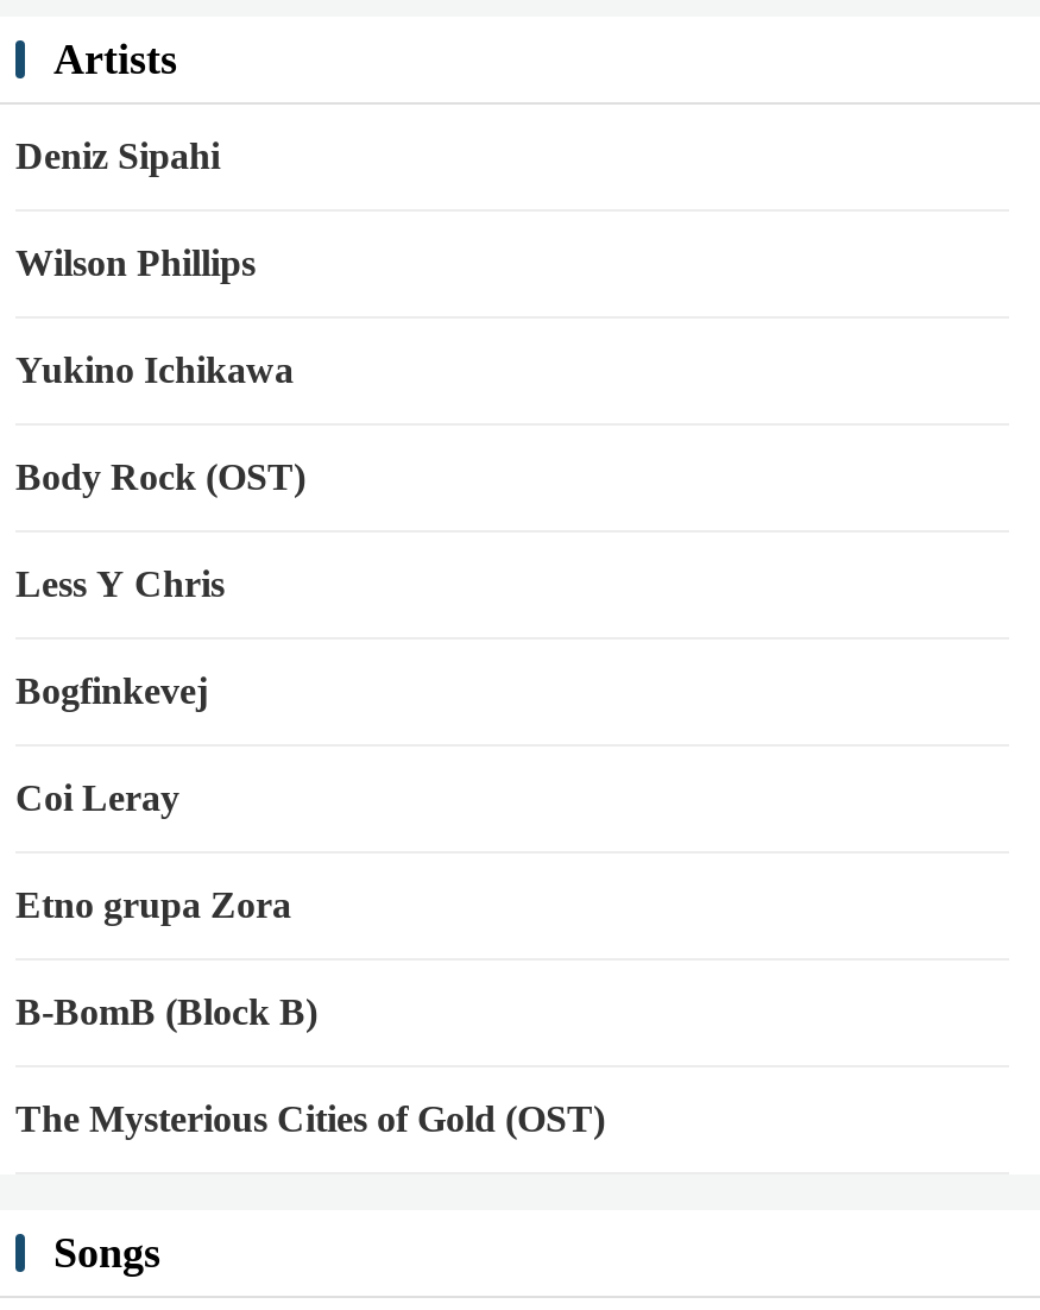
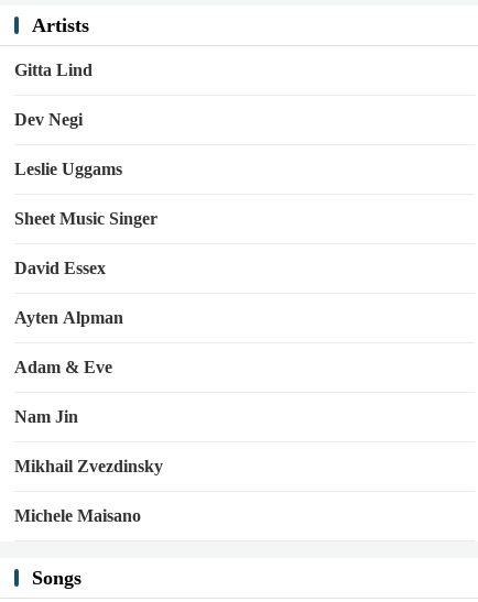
- Deniz Sipahi
+ Gitta Lind

- Wilson Phillips
+ Dev Negi

- Yukino Ichikawa
+ Leslie Uggams

- Body Rock (OST)
+ Sheet Music Singer

- Less Y Chris
+ David Essex

- Bogfinkevej
+ Ayten Alpman

- Coi Leray
+ Adam & Eve

- Etno grupa Zora
+ Nam Jin

- B-BomB (Block B)
+ Mikhail Zvezdinsky

- The Mysterious Cities of Gold (OST)
+ Michele Maisano
